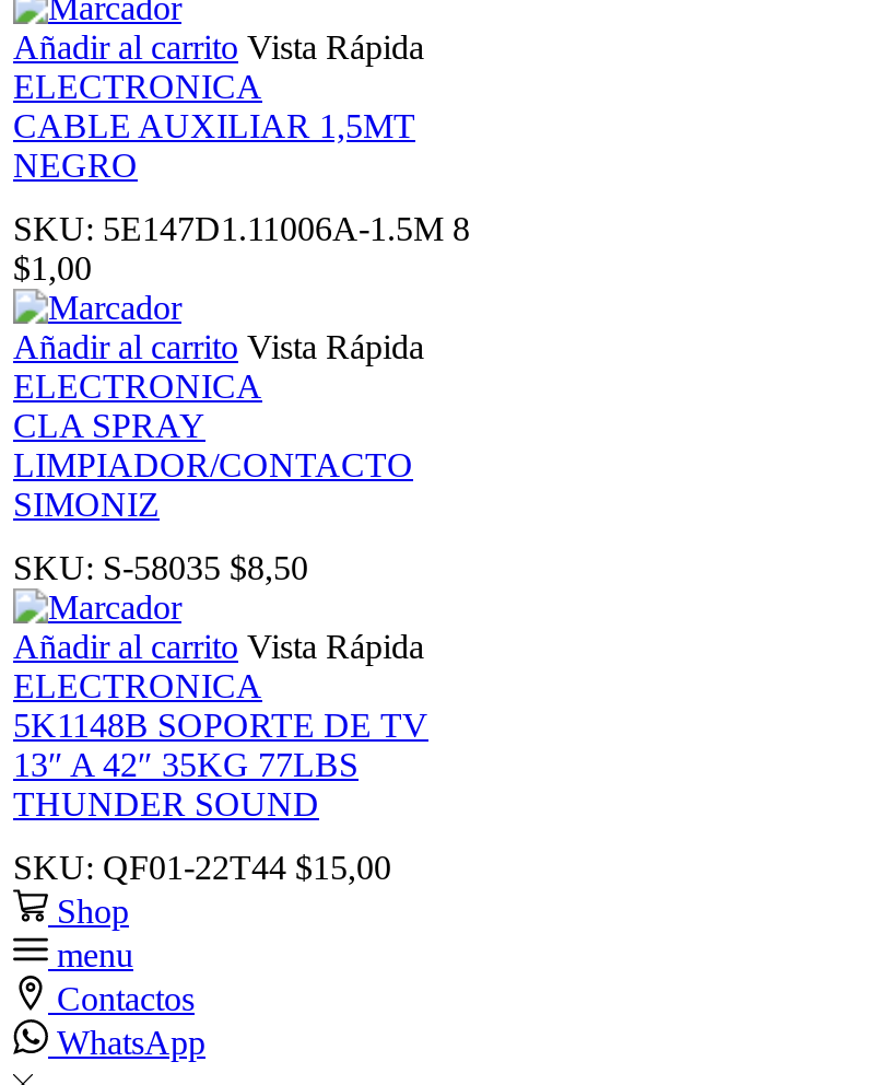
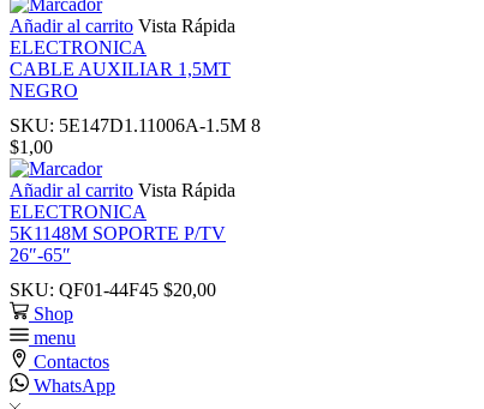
- CLA SPRAY
- LIMPIADOR/CONTACTO
- SIMONIZ
- SKU: S-58035 $8,50
- Añadir al carrito Vista Rápida
- ELECTRONICA
- 5K1148B SOPORTE DE TV
- 13″ A 42″ 35KG 77LBS
- THUNDER SOUND
- SKU: QF01-22T44 $15,00
+ 5K1148M SOPORTE P/TV
+ 26″-65″
+ SKU: QF01-44F45 $20,00
